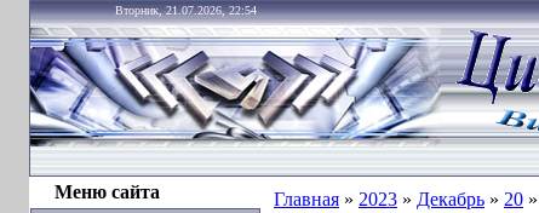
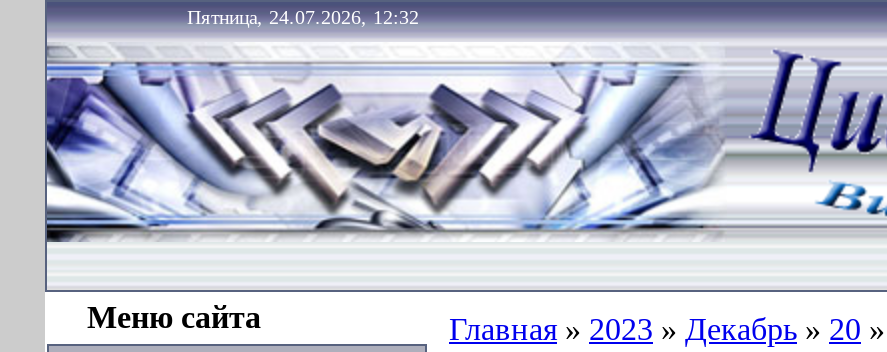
- Вторник, 21.07.2026, 22:54
+ Пятница, 24.07.2026, 12:32
